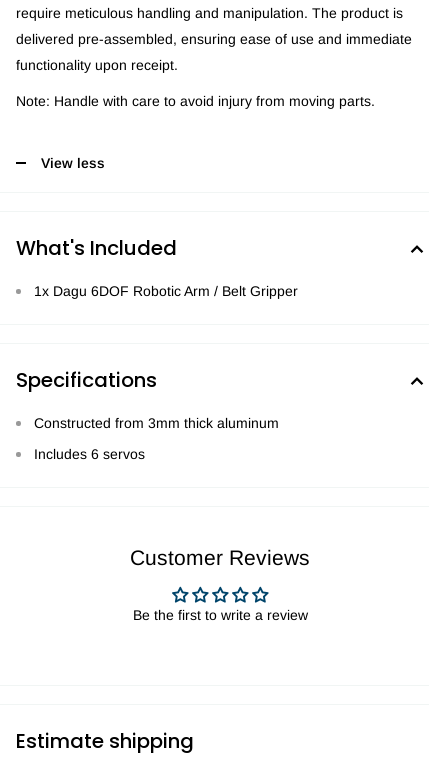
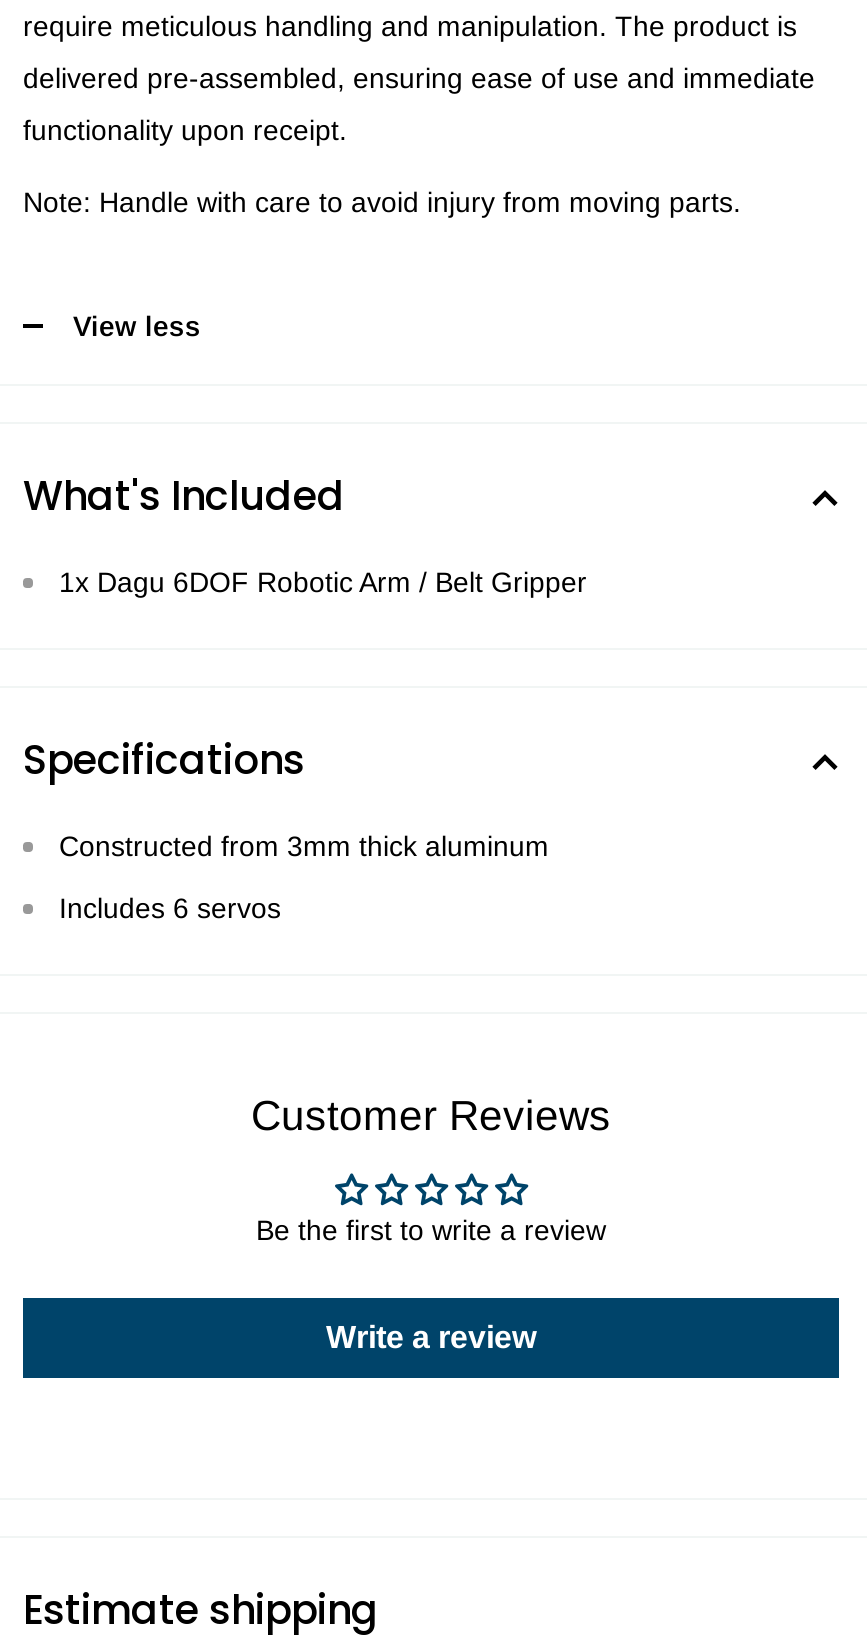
+ Write a review
